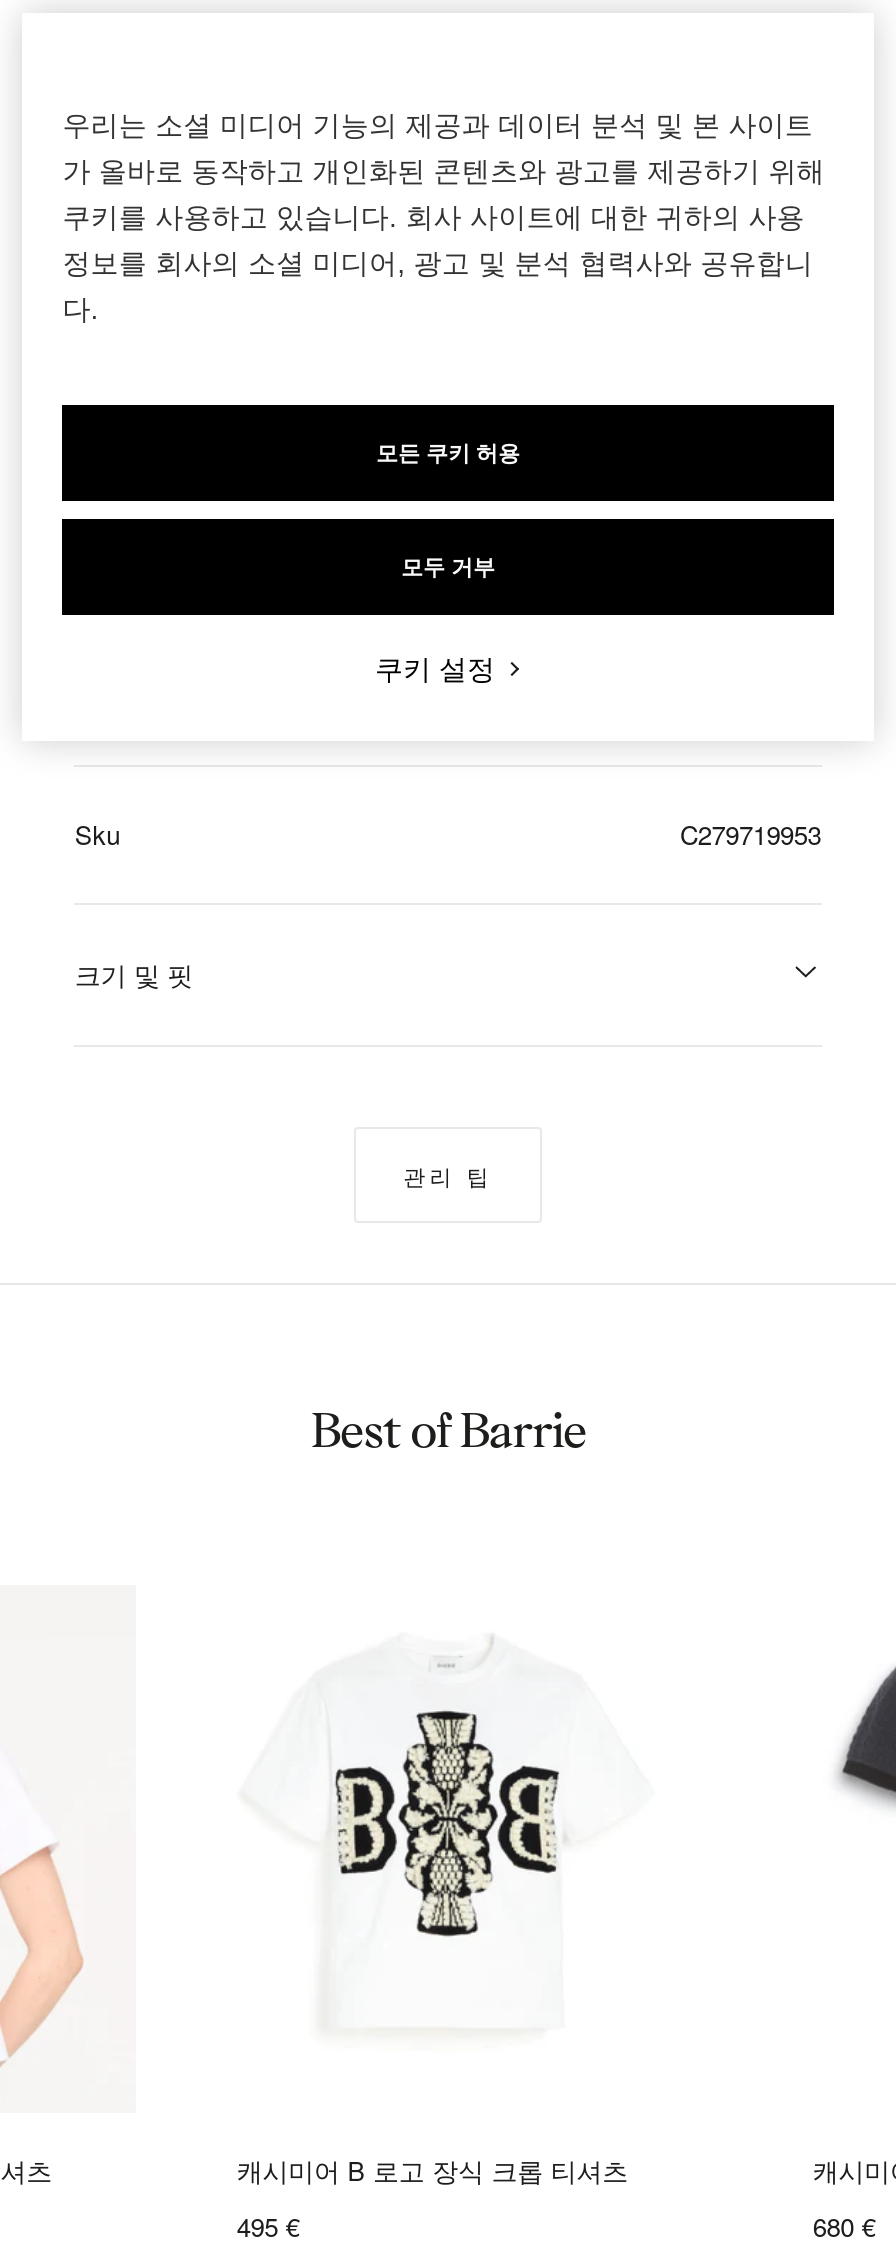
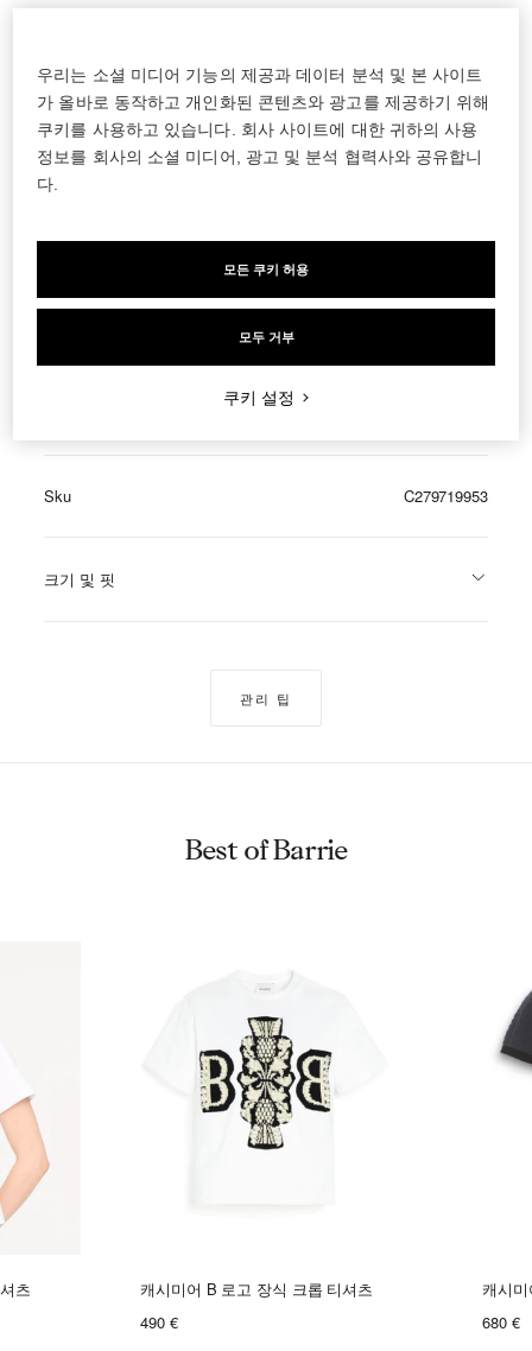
- 495 €
+ 490 €
